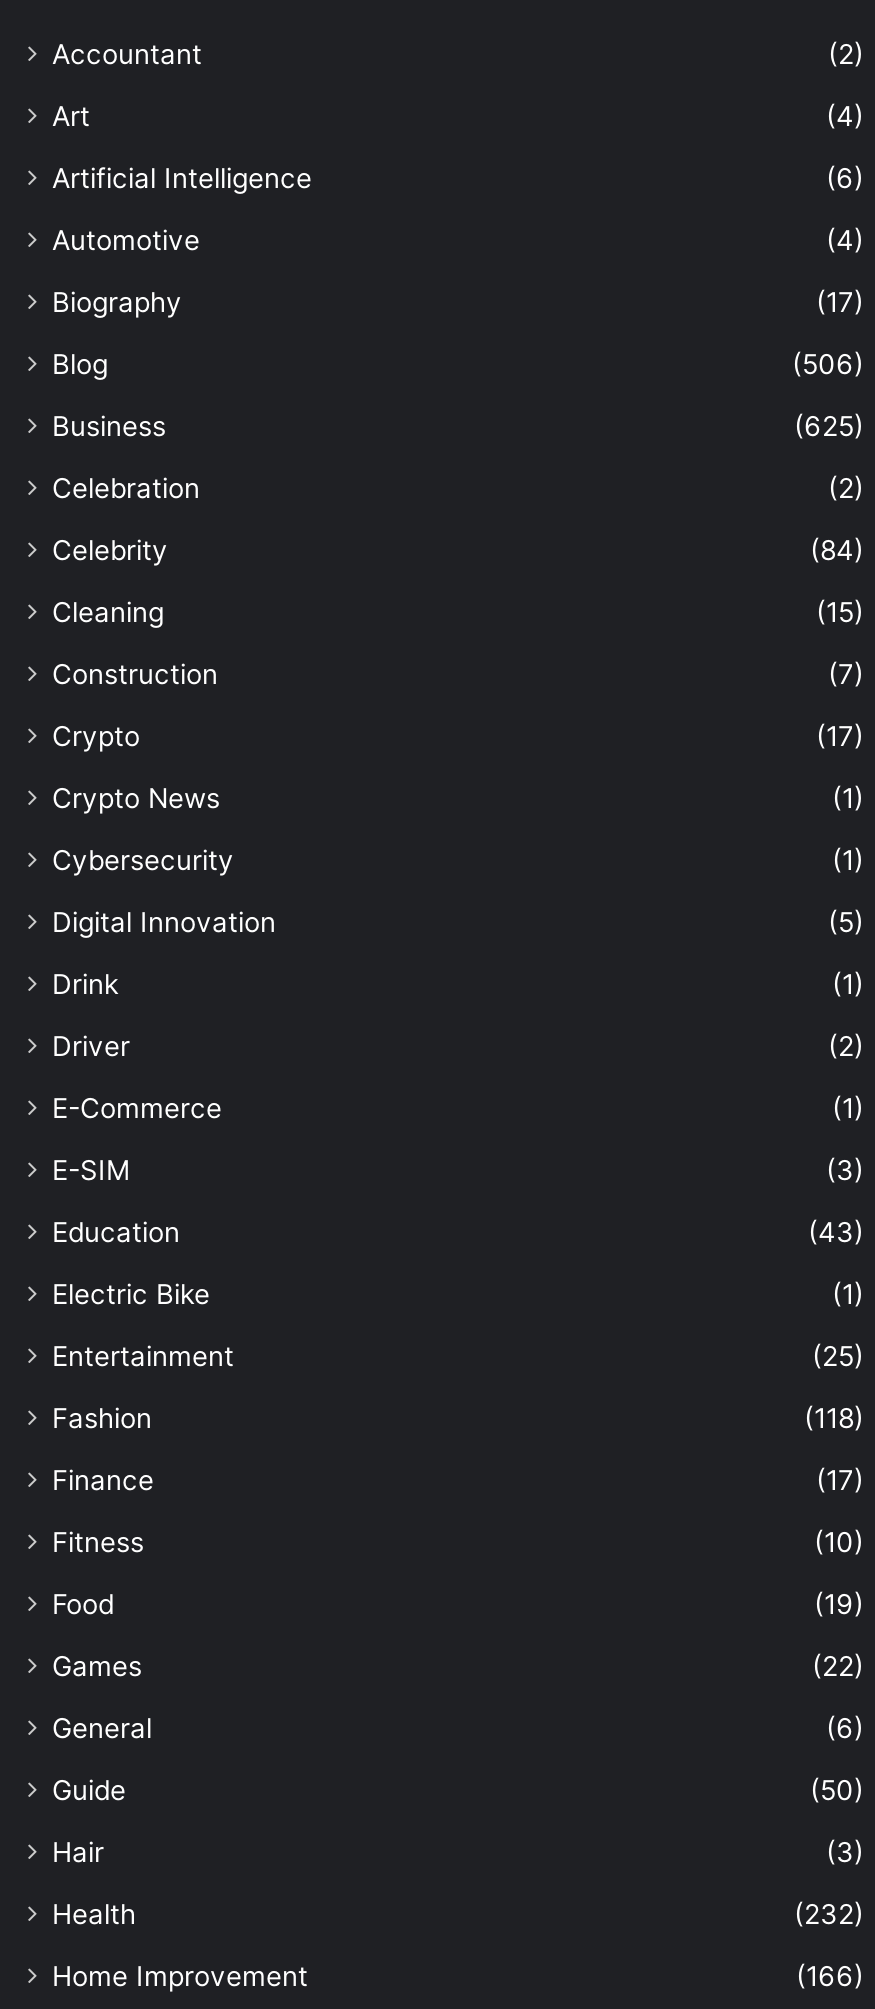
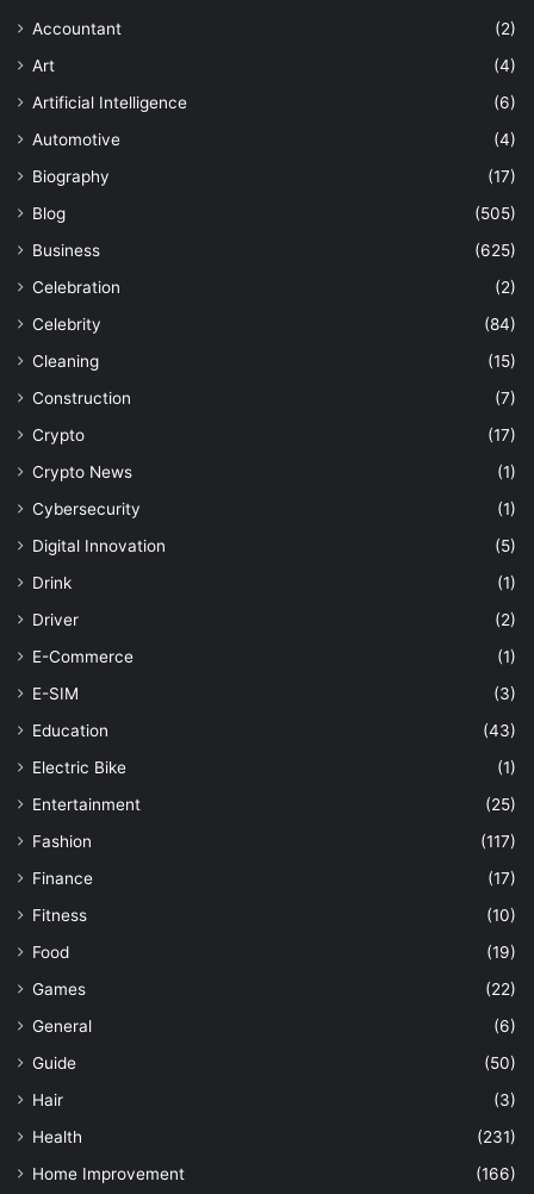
- (506)
+ (505)

- (118)
+ (117)

- (232)
+ (231)
